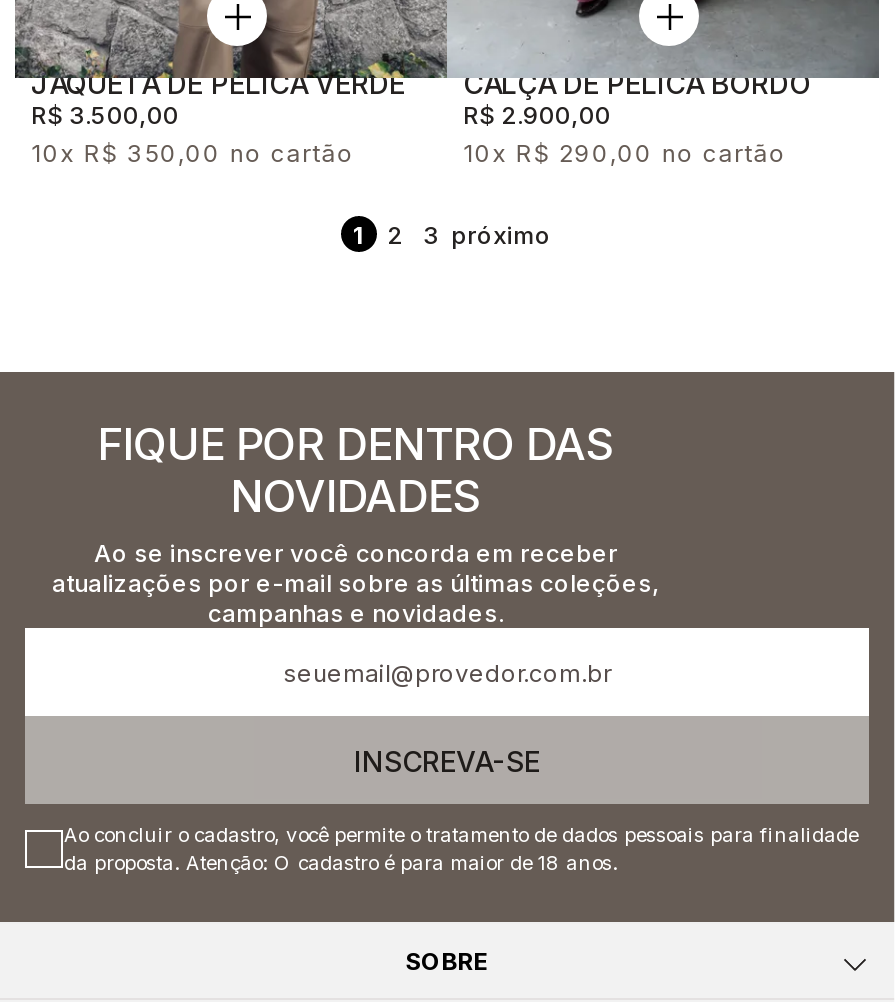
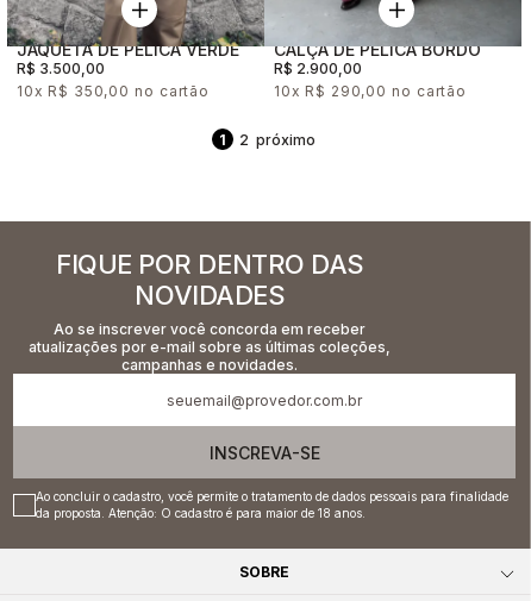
- 3
